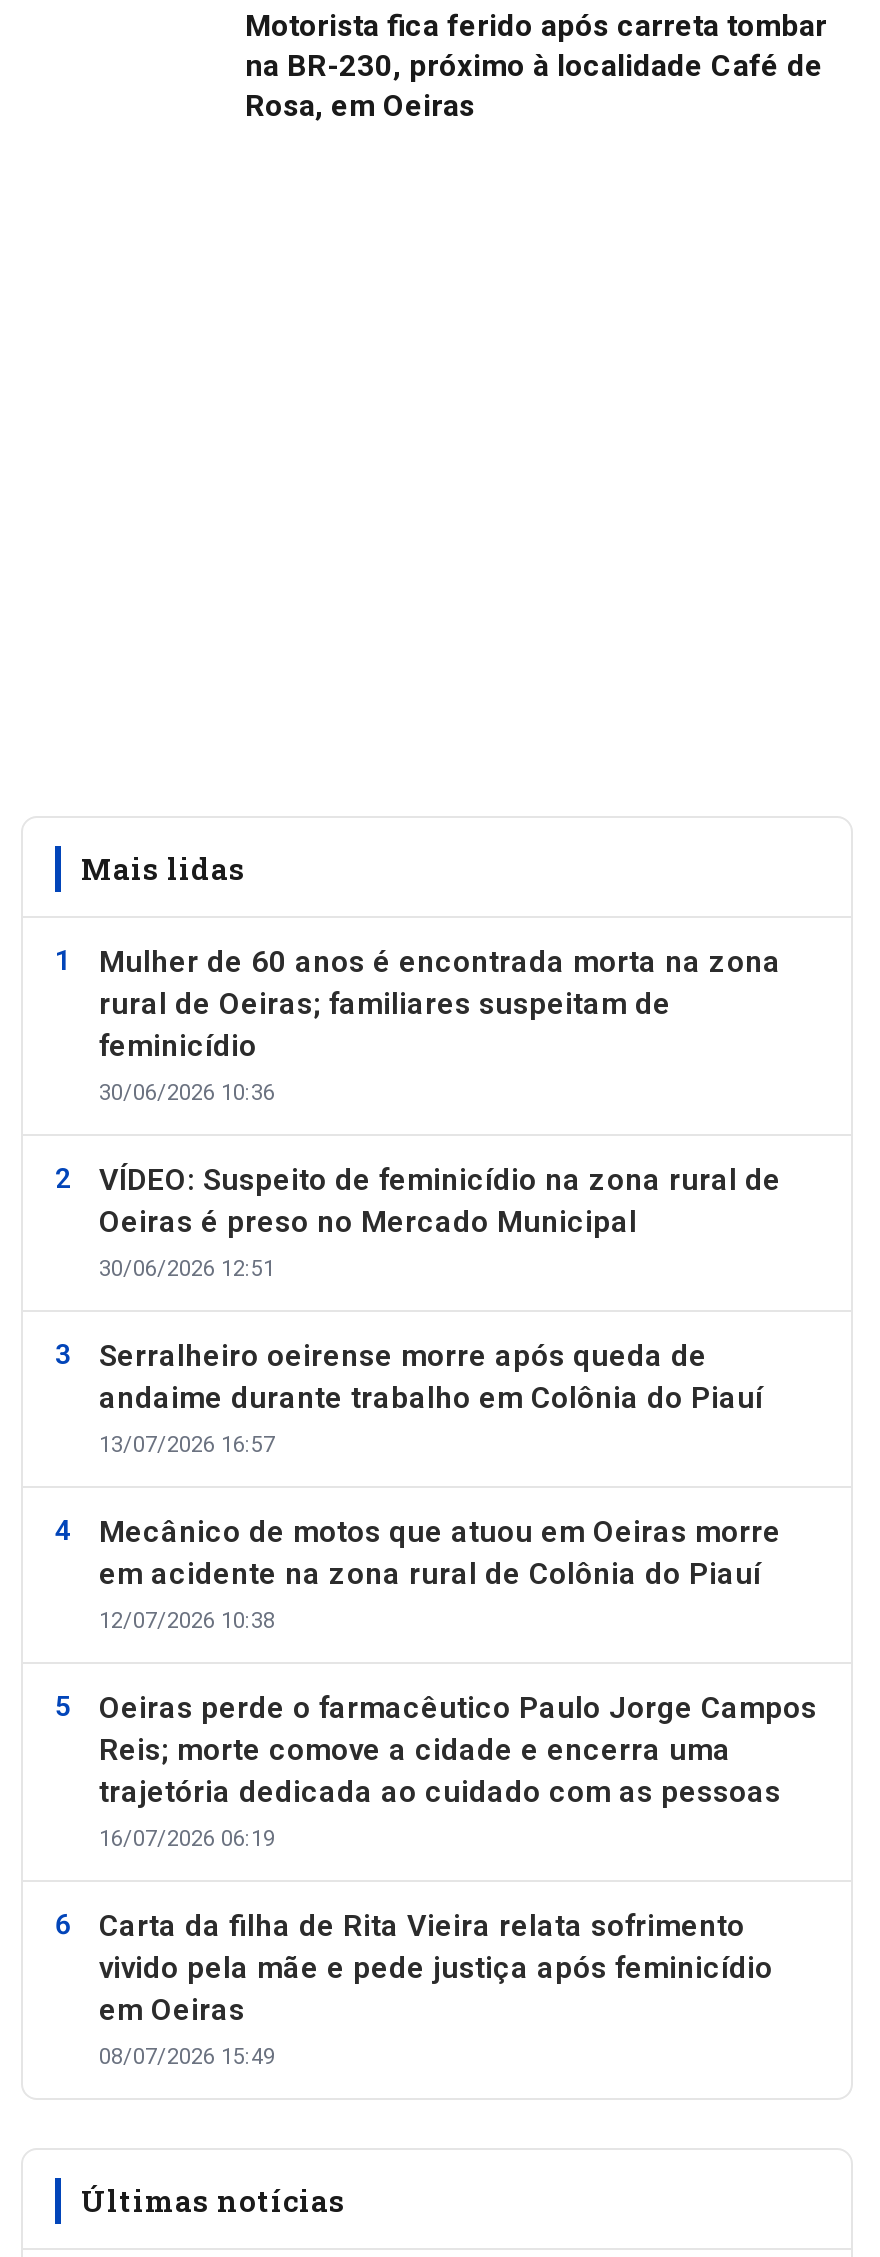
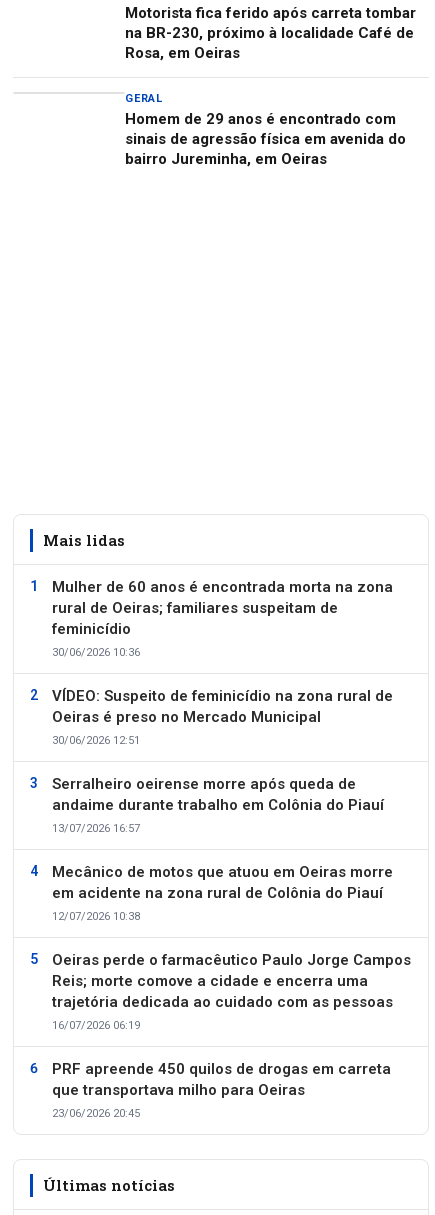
+ GERAL
+ Homem de 29 anos é encontrado com
+ sinais de agressão física em avenida do
+ bairro Jureminha, em Oeiras

moved down: Mais lidas | Mulher de 60 anos é encontrada morta na zona | rural de Oeiras; familiares suspeitam de | ... | trajetória dedicada ao cuidado com as pessoas | 16/07/2026 06:19

- Carta da filha de Rita Vieira relata sofrimento
- vivido pela mãe e pede justiça após feminicídio
- em Oeiras
- 08/07/2026 15:49
+ PRF apreende 450 quilos de drogas em carreta
+ que transportava milho para Oeiras
+ 23/06/2026 20:45
